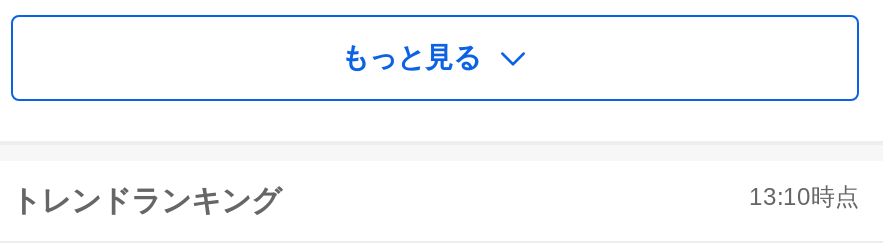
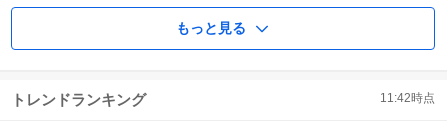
- 13:10時点
+ 11:42時点
